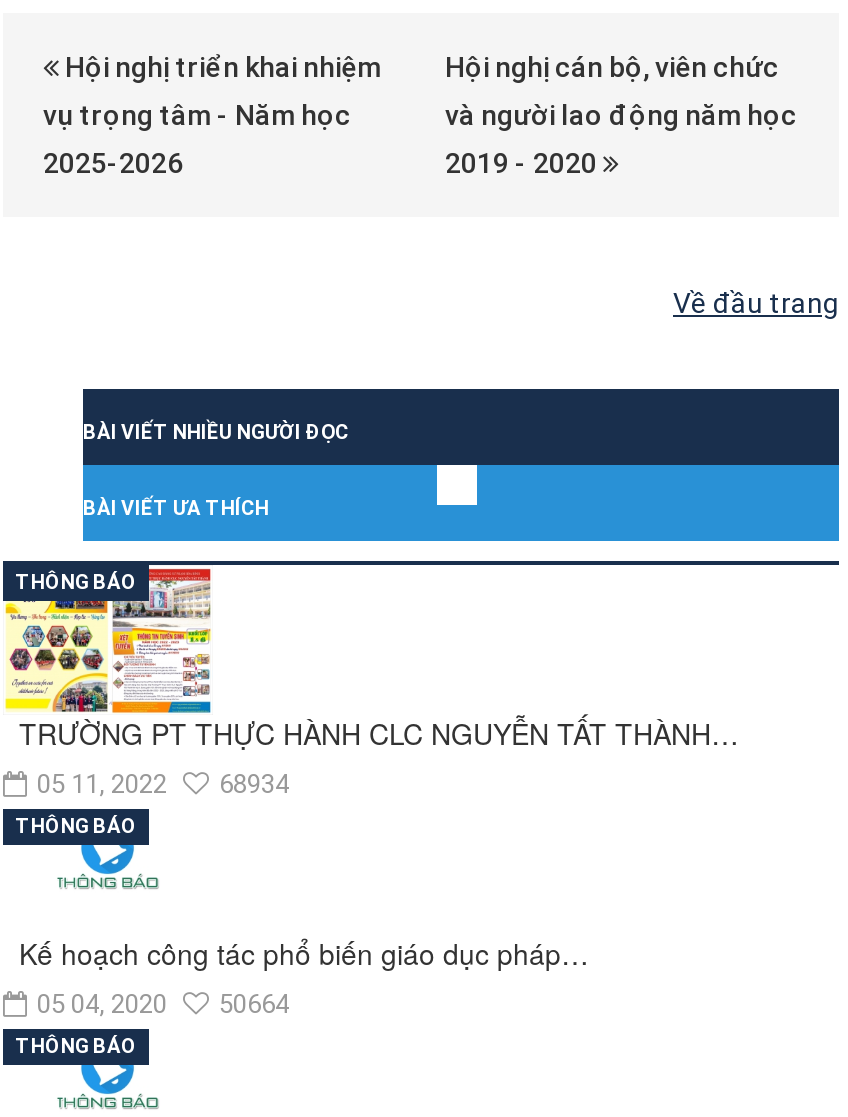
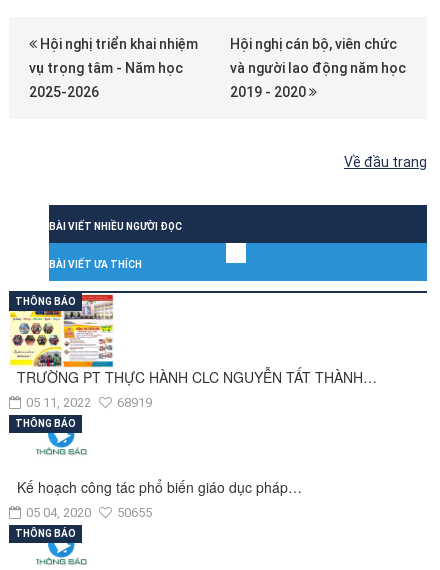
- 05 11, 2022 68934
+ 05 11, 2022 68919

- 05 04, 2020 50664
+ 05 04, 2020 50655
